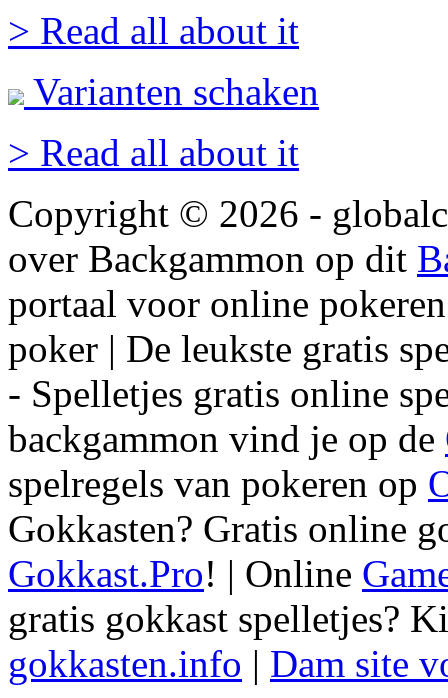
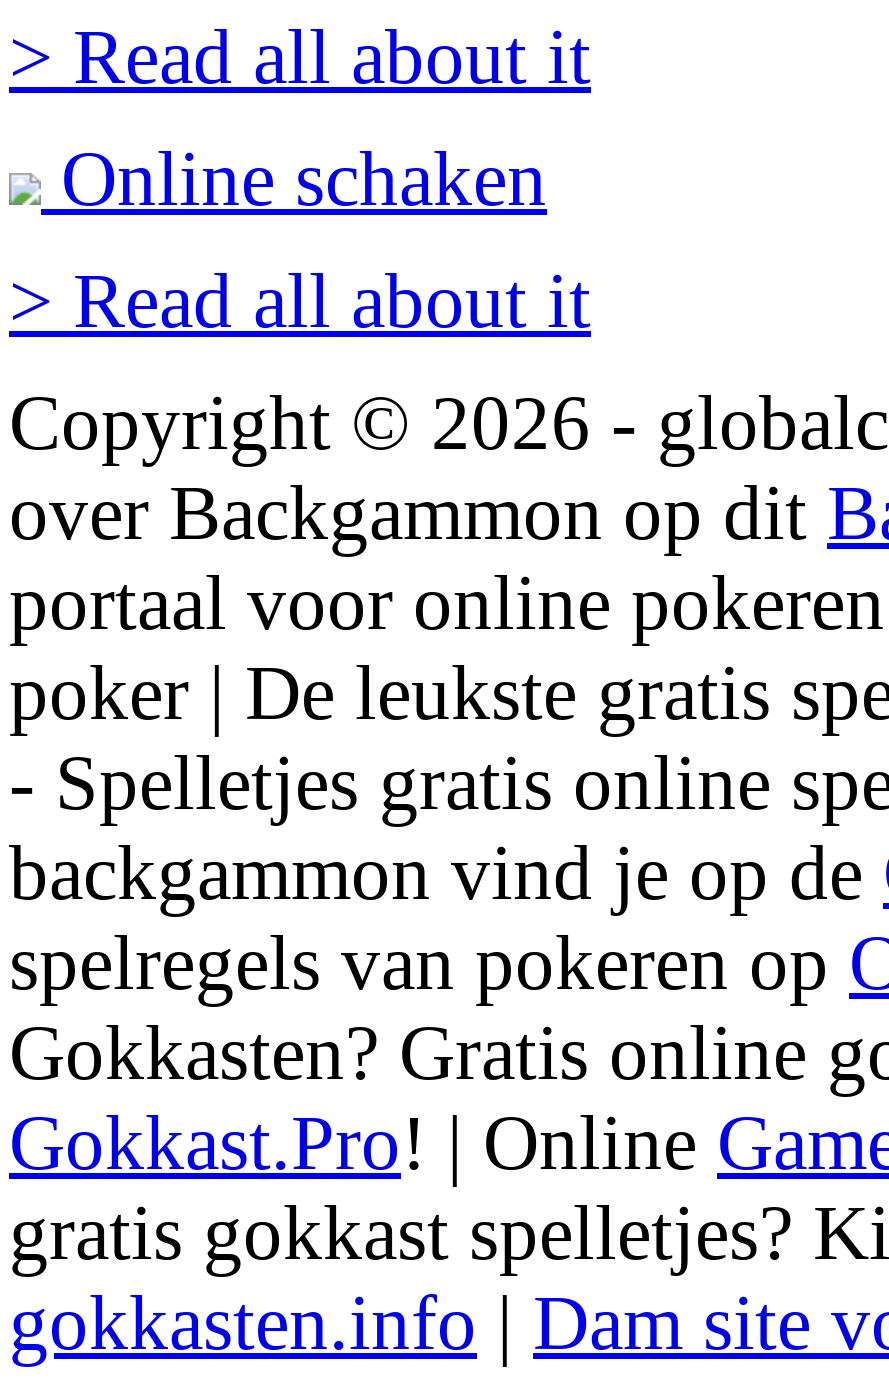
- Varianten schaken
+ Online schaken
